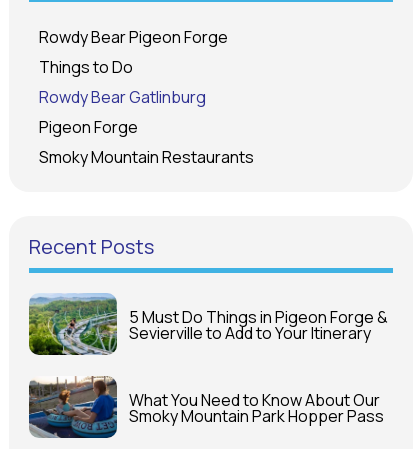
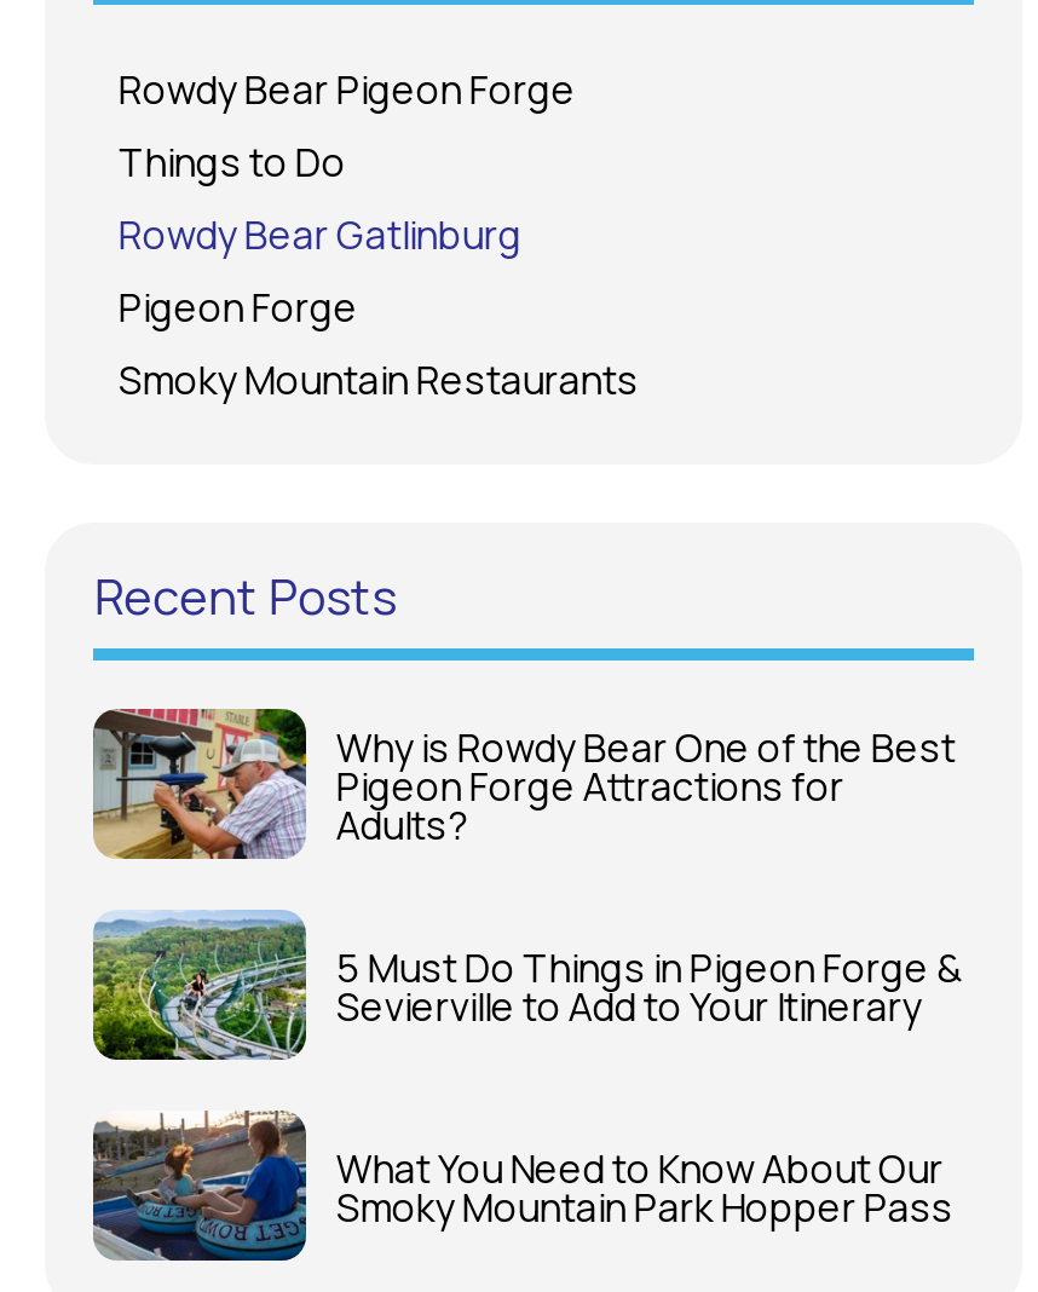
+ [image]
+ Why is Rowdy Bear One of the Best
+ Pigeon Forge Attractions for
+ Adults?
